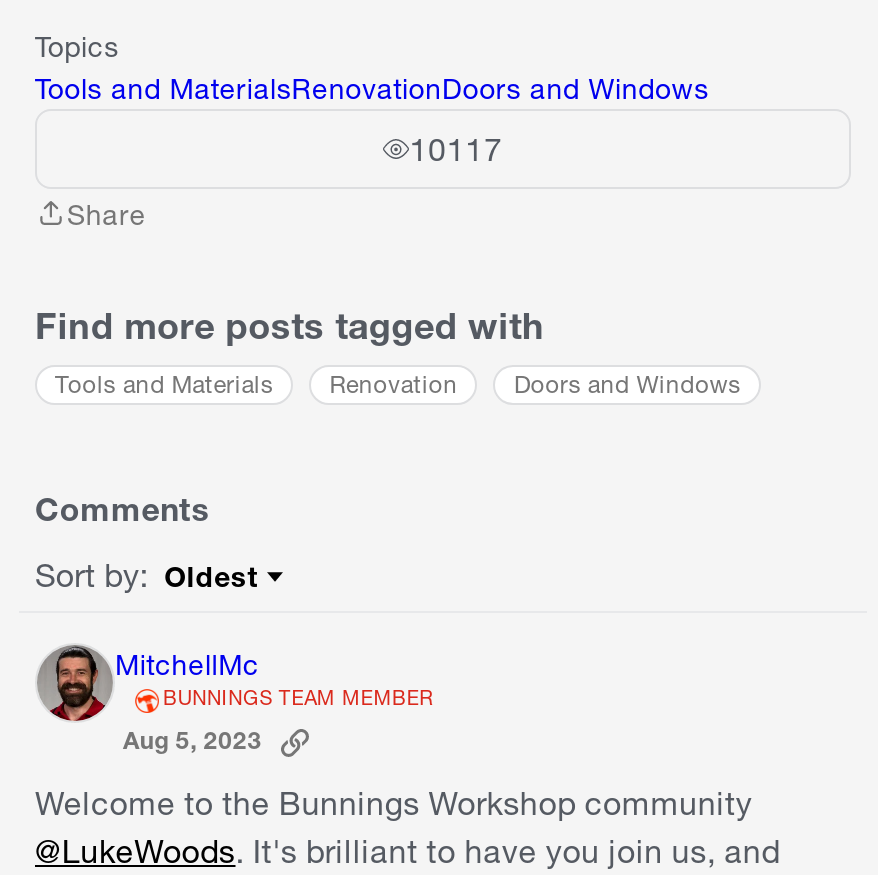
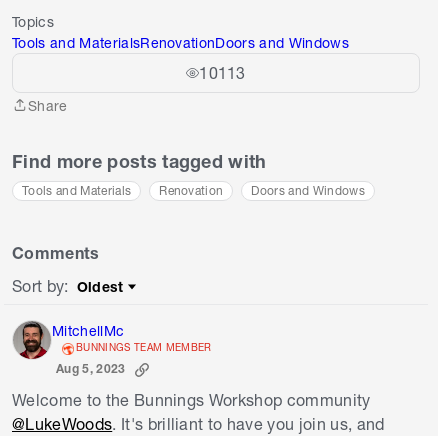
- 10117
+ 10113
